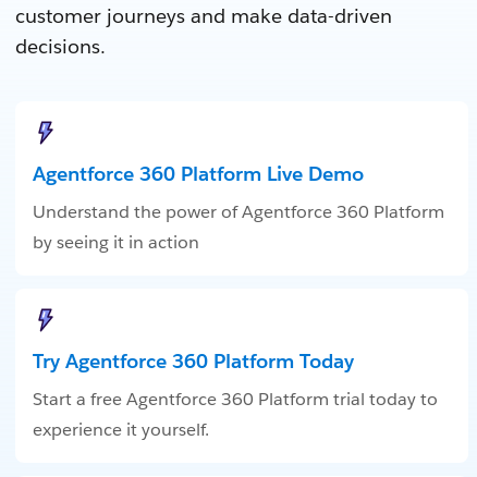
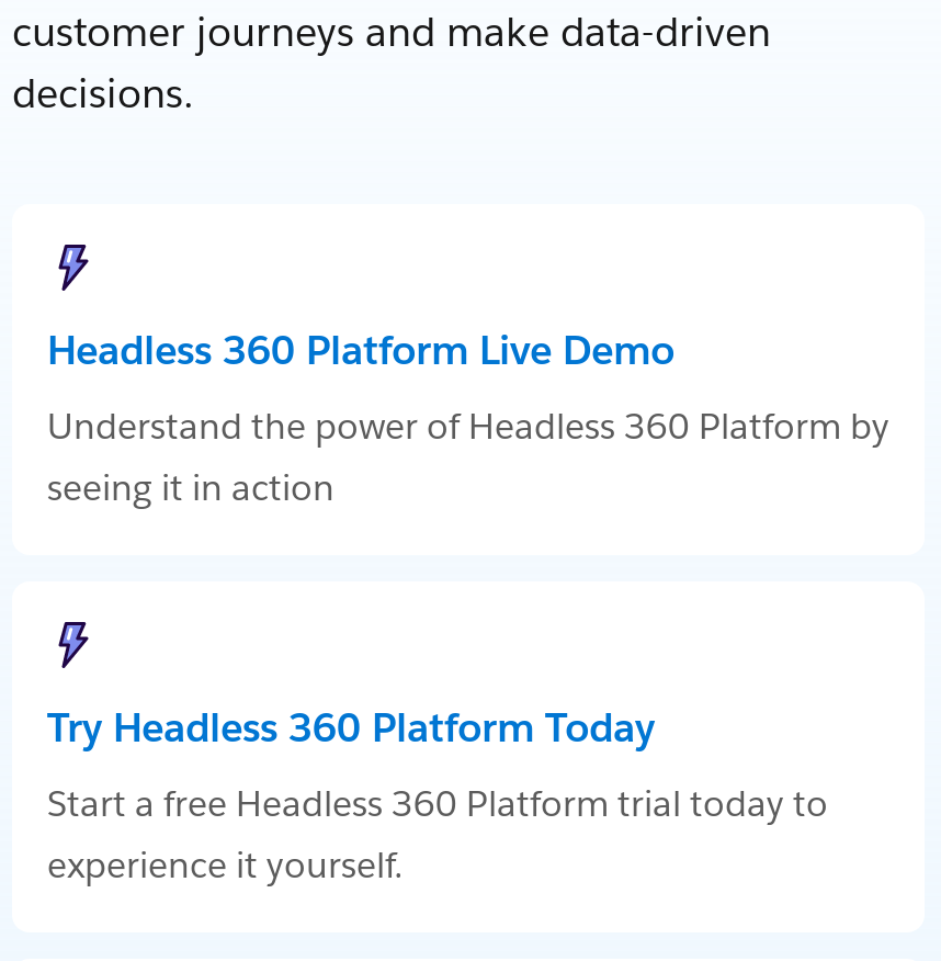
- Agentforce 360 Platform Live Demo
+ Headless 360 Platform Live Demo

- Understand the power of Agentforce 360 Platform
- by seeing it in action
+ Understand the power of Headless 360 Platform by
+ seeing it in action

- Try Agentforce 360 Platform Today
+ Try Headless 360 Platform Today

- Start a free Agentforce 360 Platform trial today to
+ Start a free Headless 360 Platform trial today to
